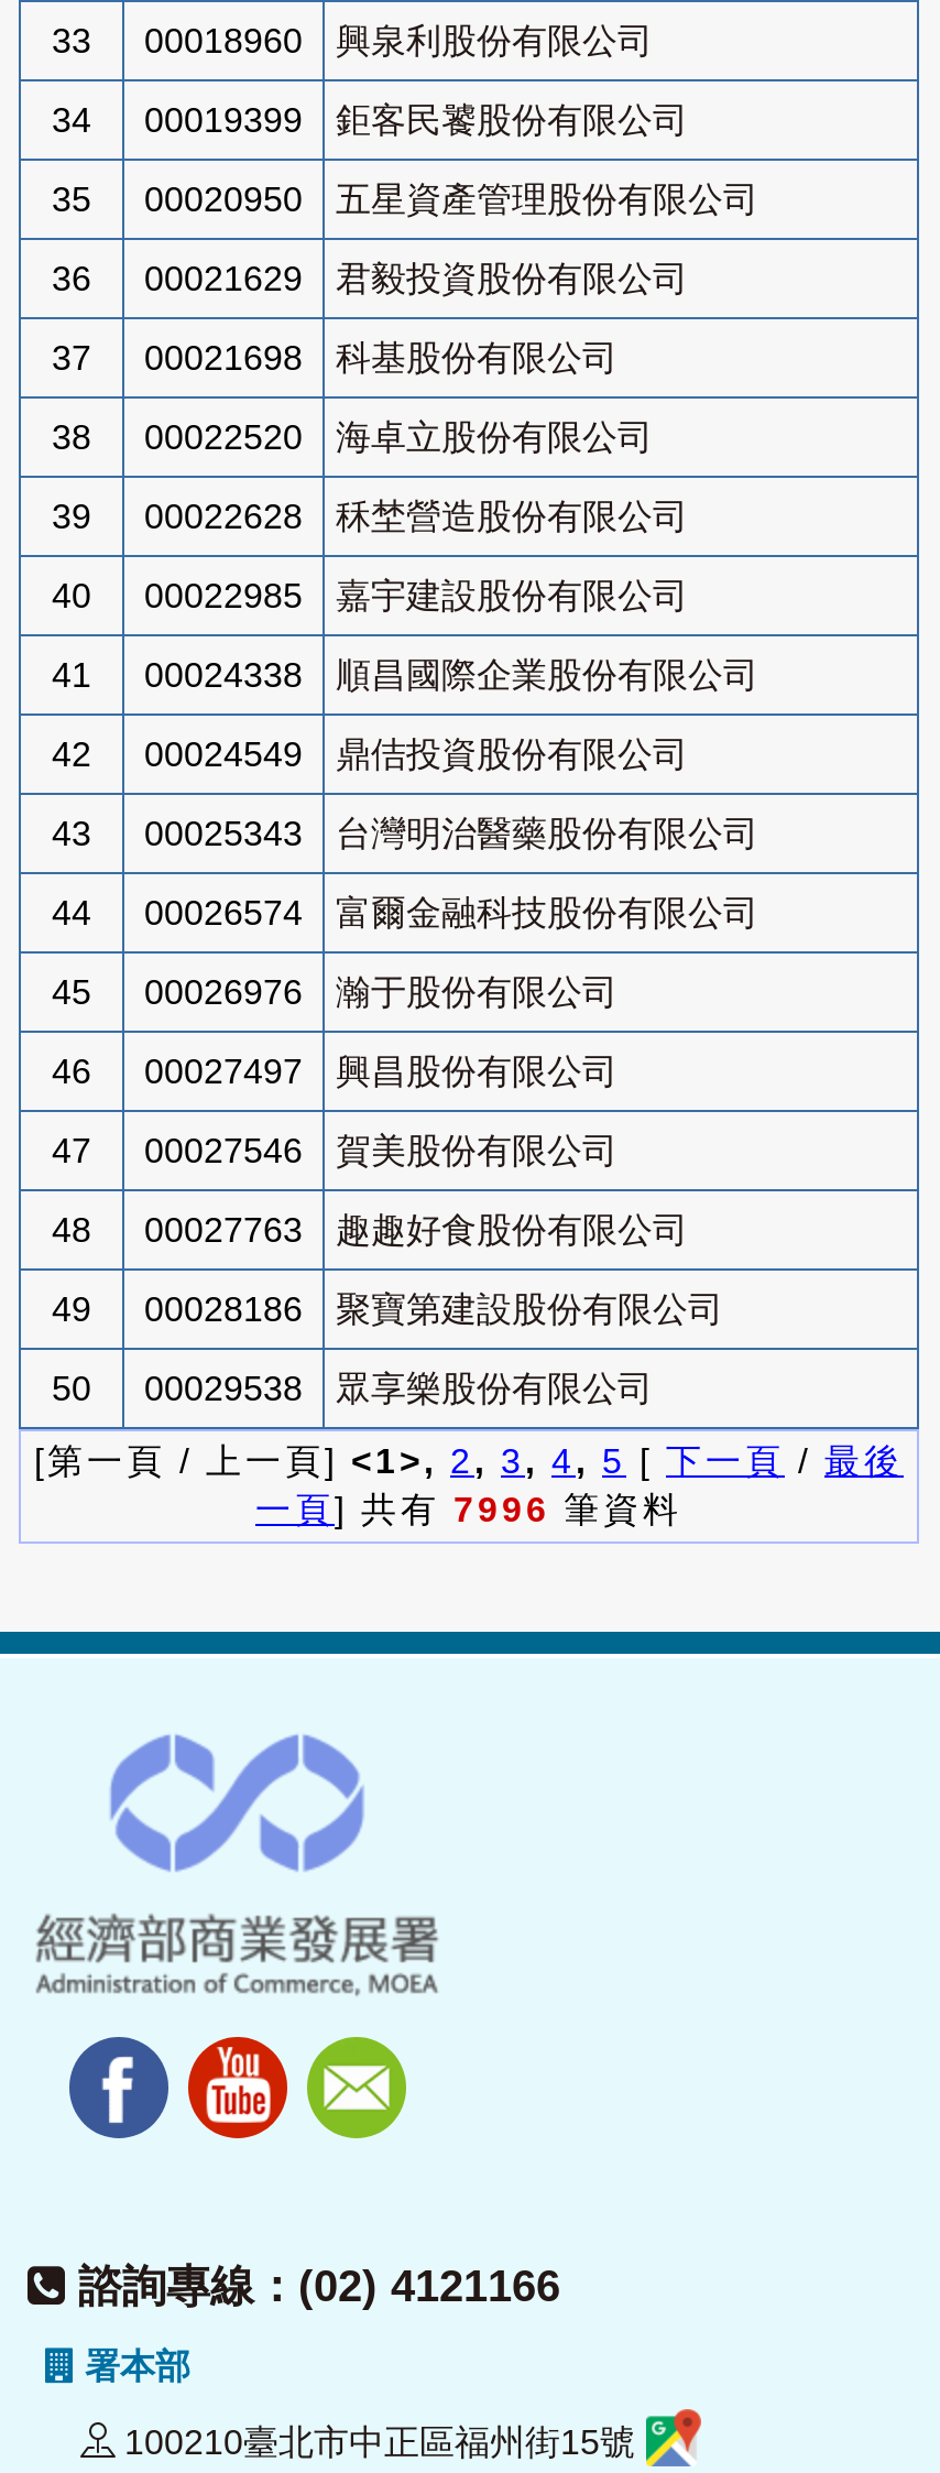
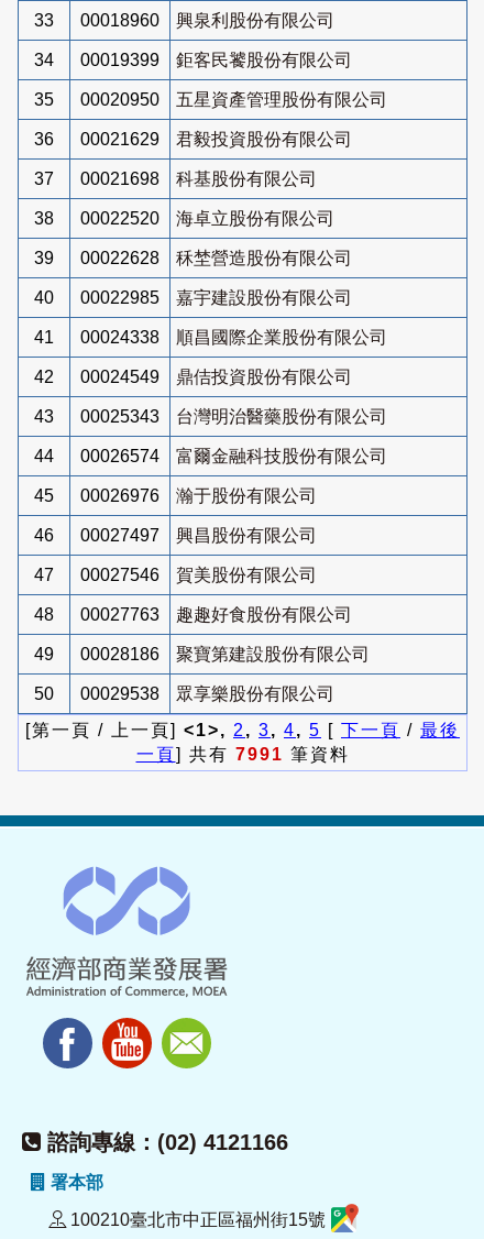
- 一頁] 共有7996筆資料
+ 一頁] 共有7991筆資料
